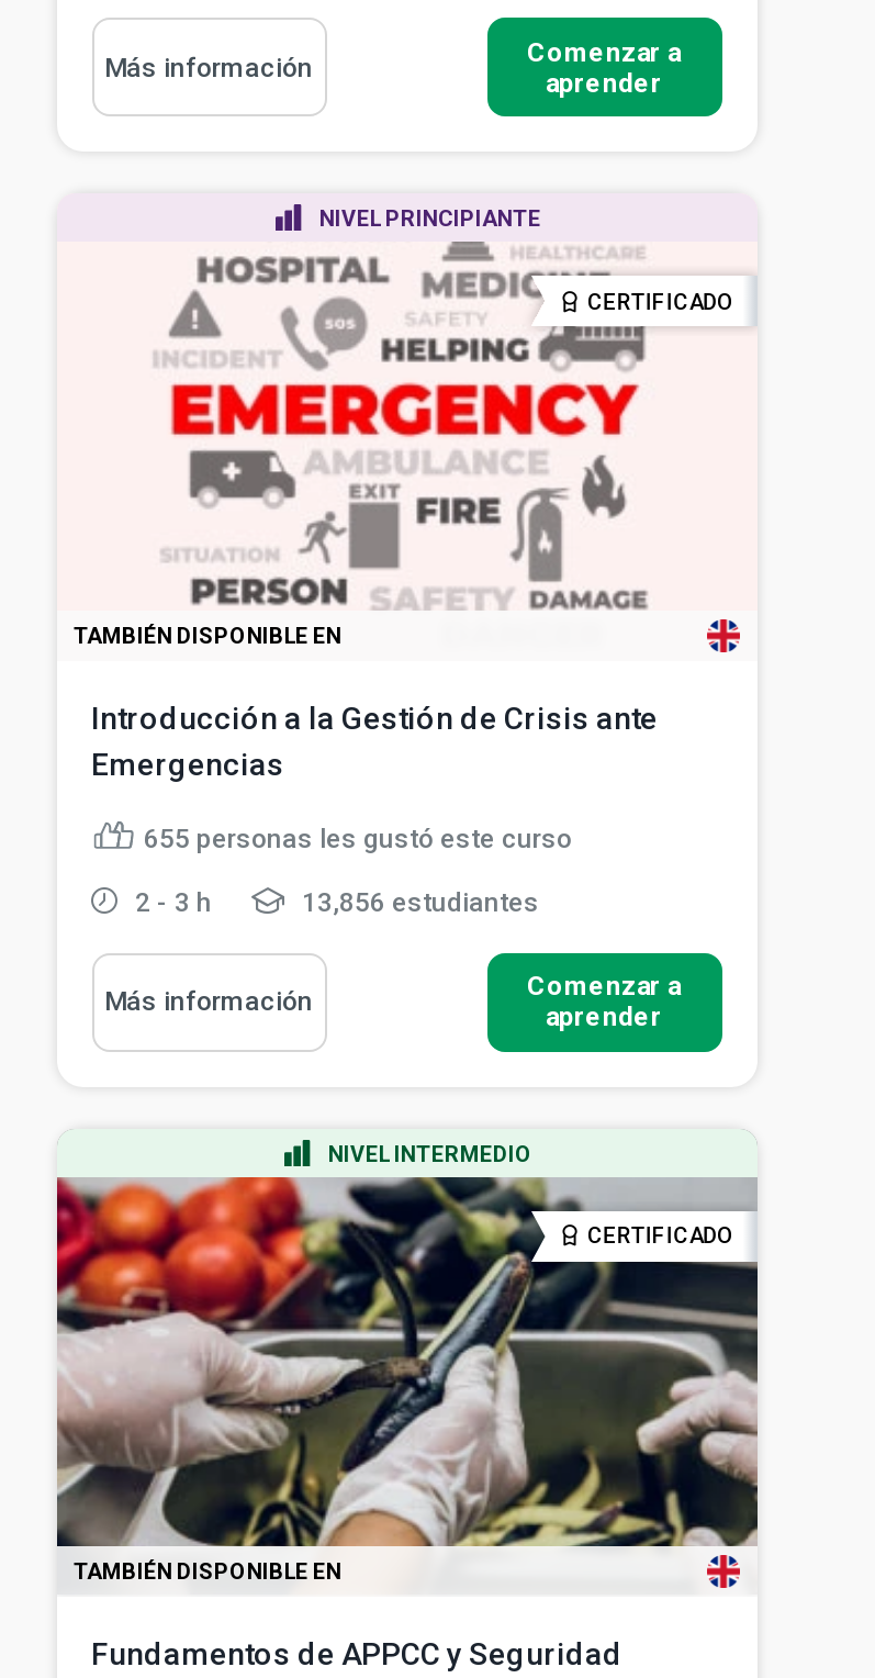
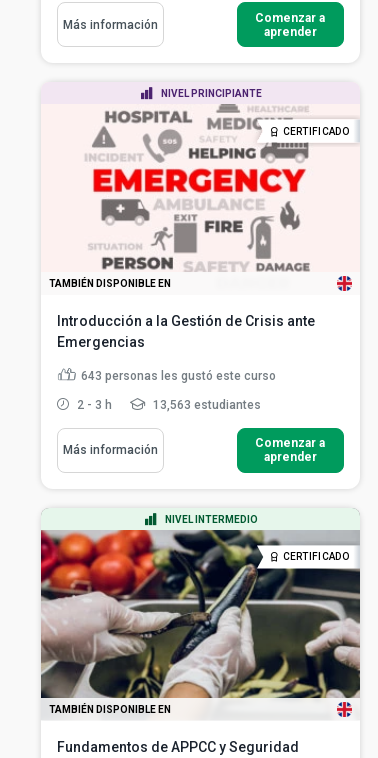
- 655 personas les gustó este curso
+ 643 personas les gustó este curso

- 13,856 estudiantes
+ 13,563 estudiantes
